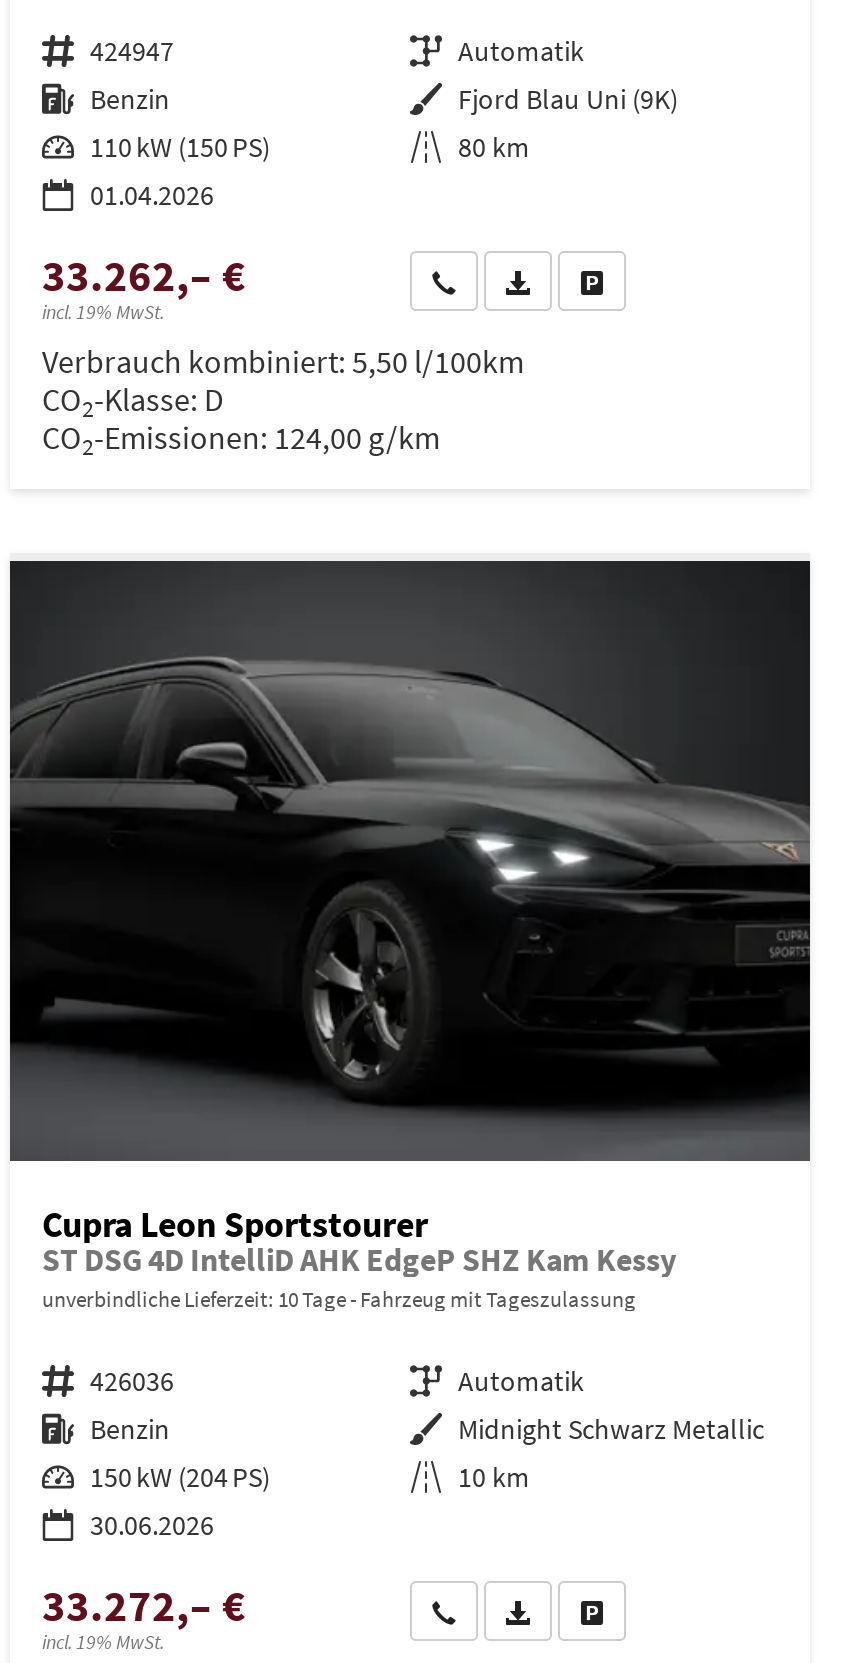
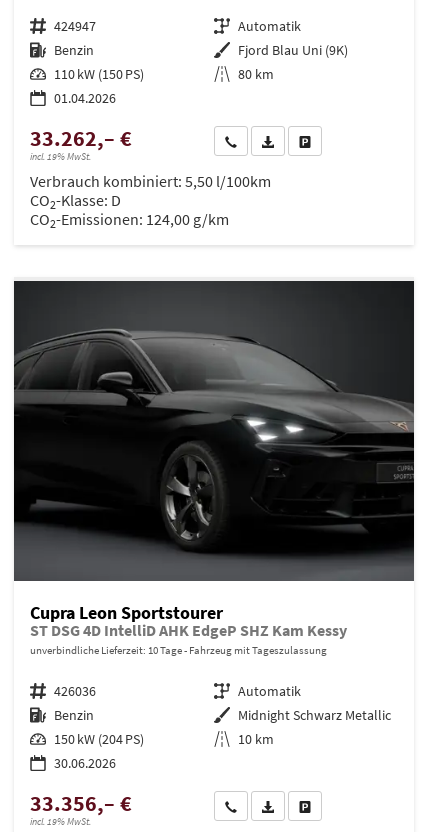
- 33.272,– €
+ 33.356,– €
